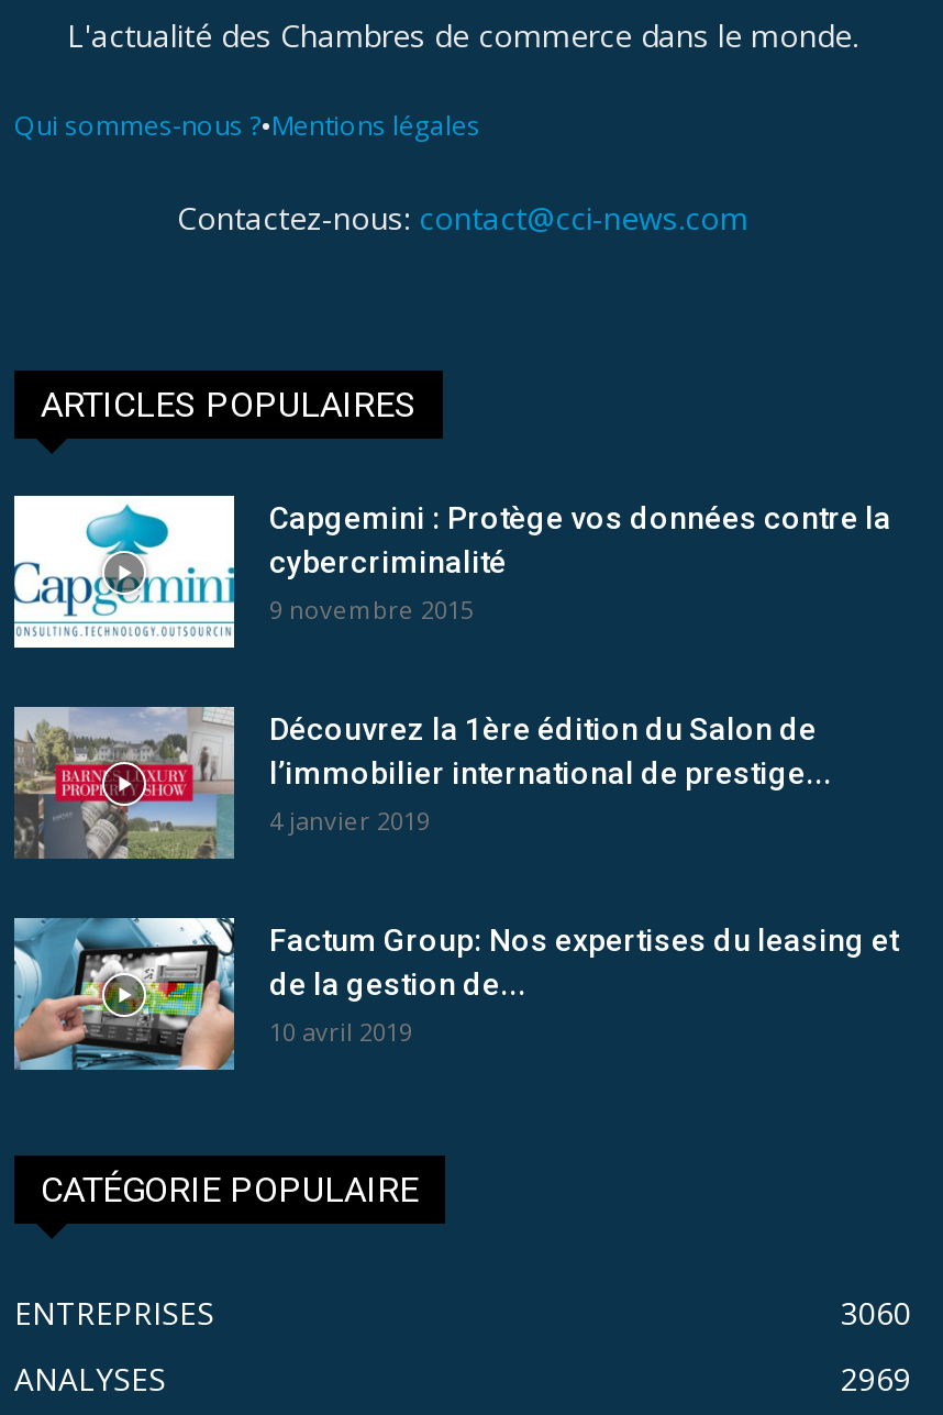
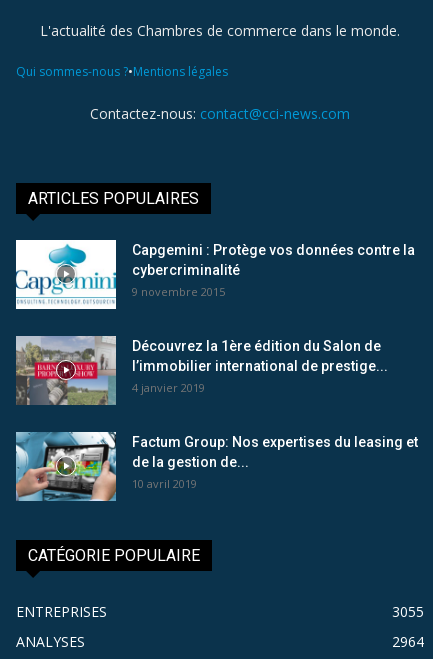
- 3060
+ 3055

- 2969
+ 2964
